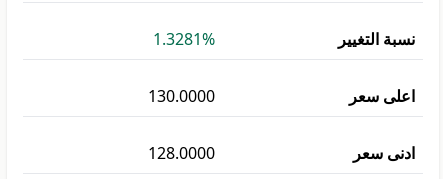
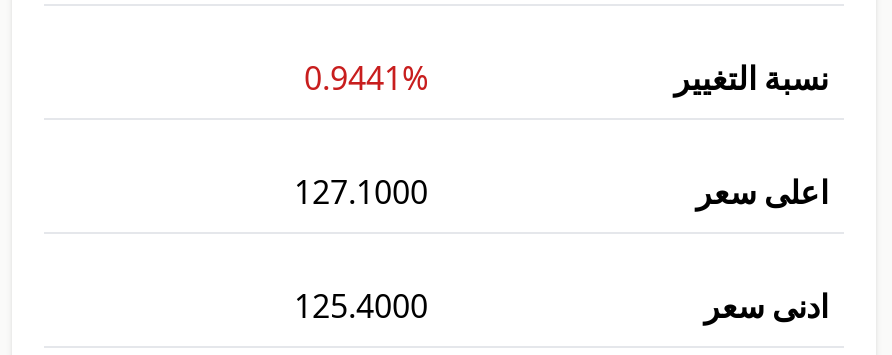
- 1.3281%
+ 0.9441%

- 130.0000
+ 127.1000

- 128.0000
+ 125.4000
